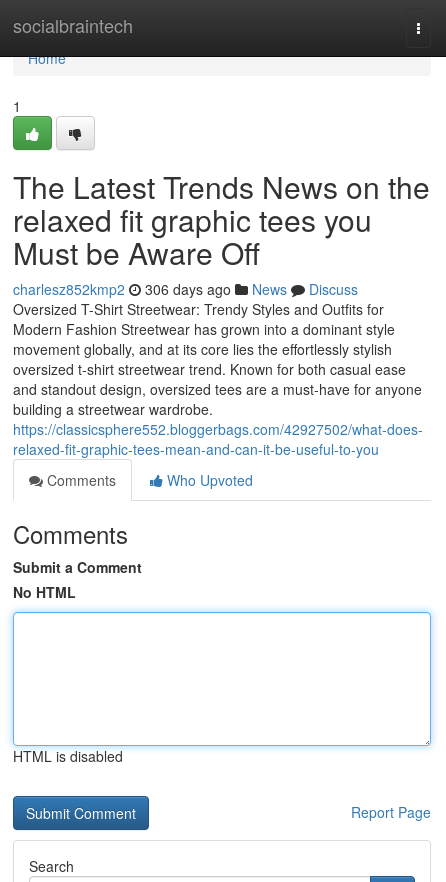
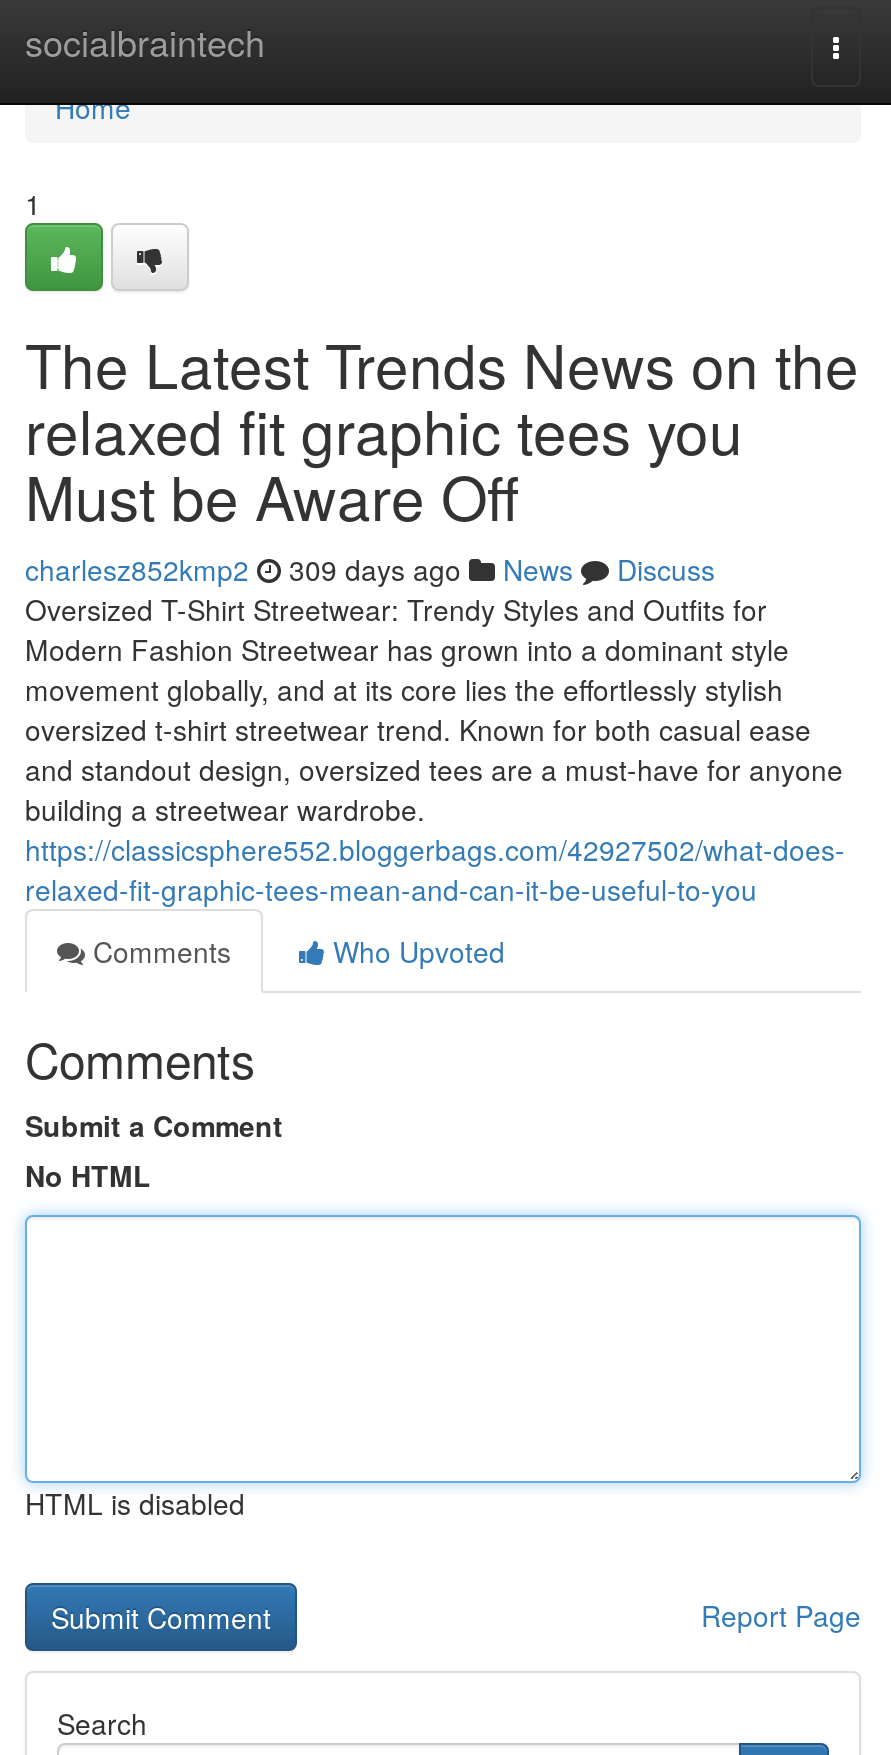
- charlesz852kmp2 306 days ago News Discuss
+ charlesz852kmp2 309 days ago News Discuss
